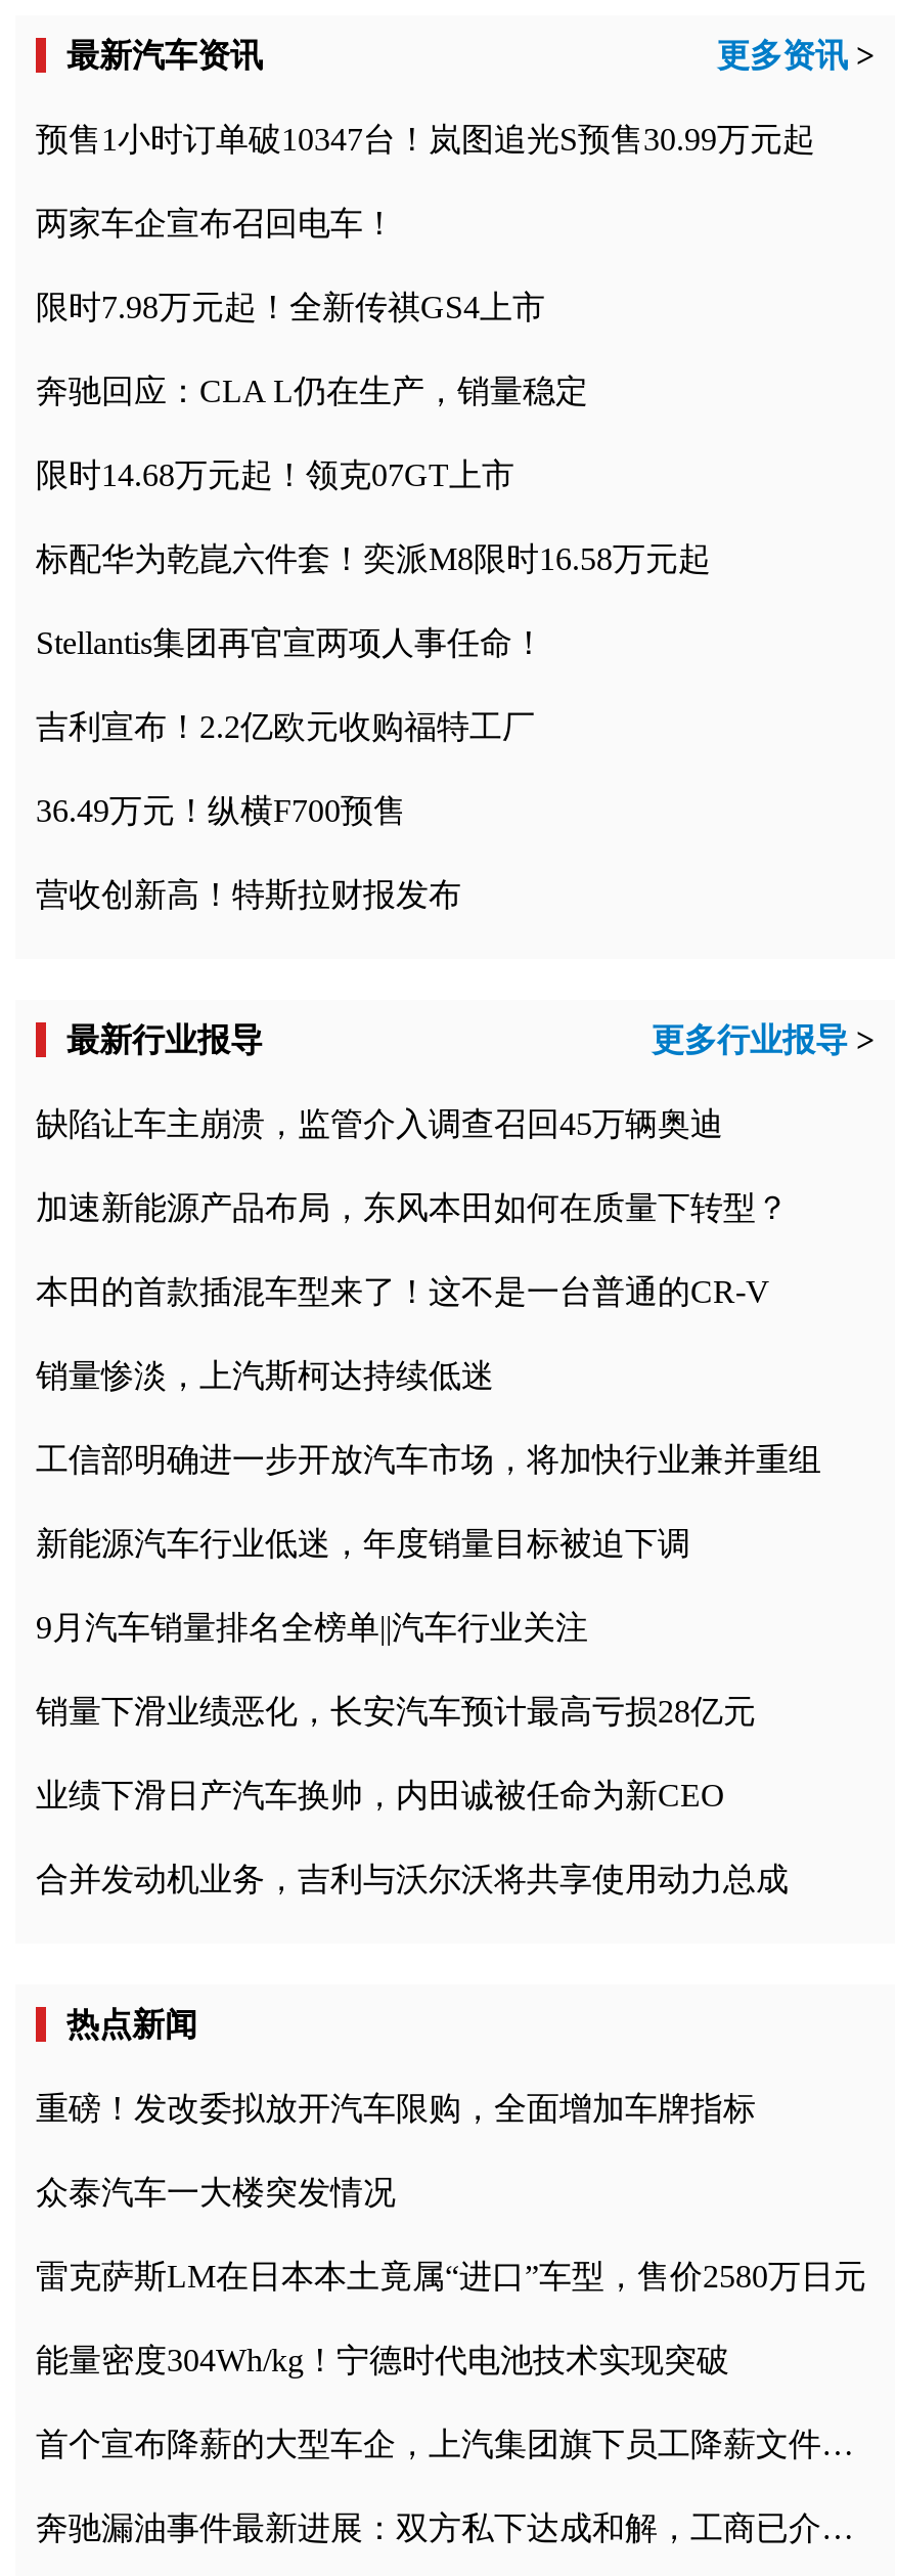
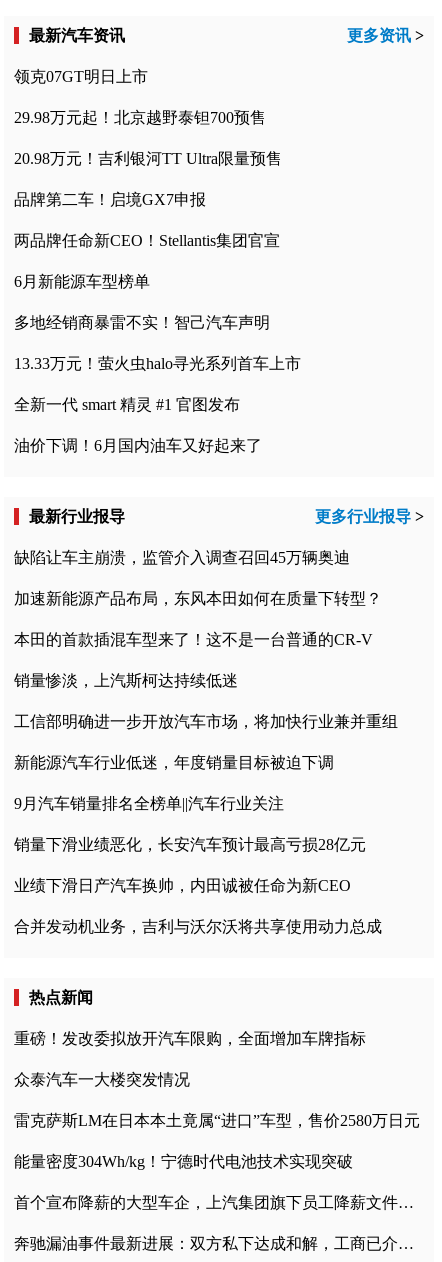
- 预售1小时订单破10347台！岚图追光S预售30.99万元起
+ 领克07GT明日上市

- 两家车企宣布召回电车！
+ 29.98万元起！北京越野泰钽700预售

- 限时7.98万元起！全新传祺GS4上市
+ 20.98万元！吉利银河TT Ultra限量预售

- 奔驰回应：CLA L仍在生产，销量稳定
+ 品牌第二车！启境GX7申报

- 限时14.68万元起！领克07GT上市
+ 两品牌任命新CEO！Stellantis集团官宣

- 标配华为乾崑六件套！奕派M8限时16.58万元起
+ 6月新能源车型榜单

- Stellantis集团再官宣两项人事任命！
+ 多地经销商暴雷不实！智己汽车声明

- 吉利宣布！2.2亿欧元收购福特工厂
+ 13.33万元！萤火虫halo寻光系列首车上市

- 36.49万元！纵横F700预售
+ 全新一代 smart 精灵 #1 官图发布

- 营收创新高！特斯拉财报发布
+ 油价下调！6月国内油车又好起来了
